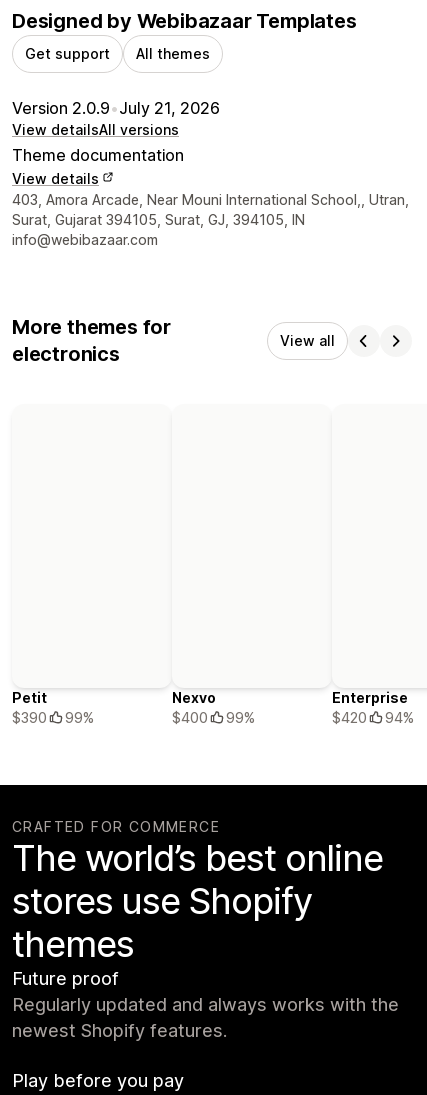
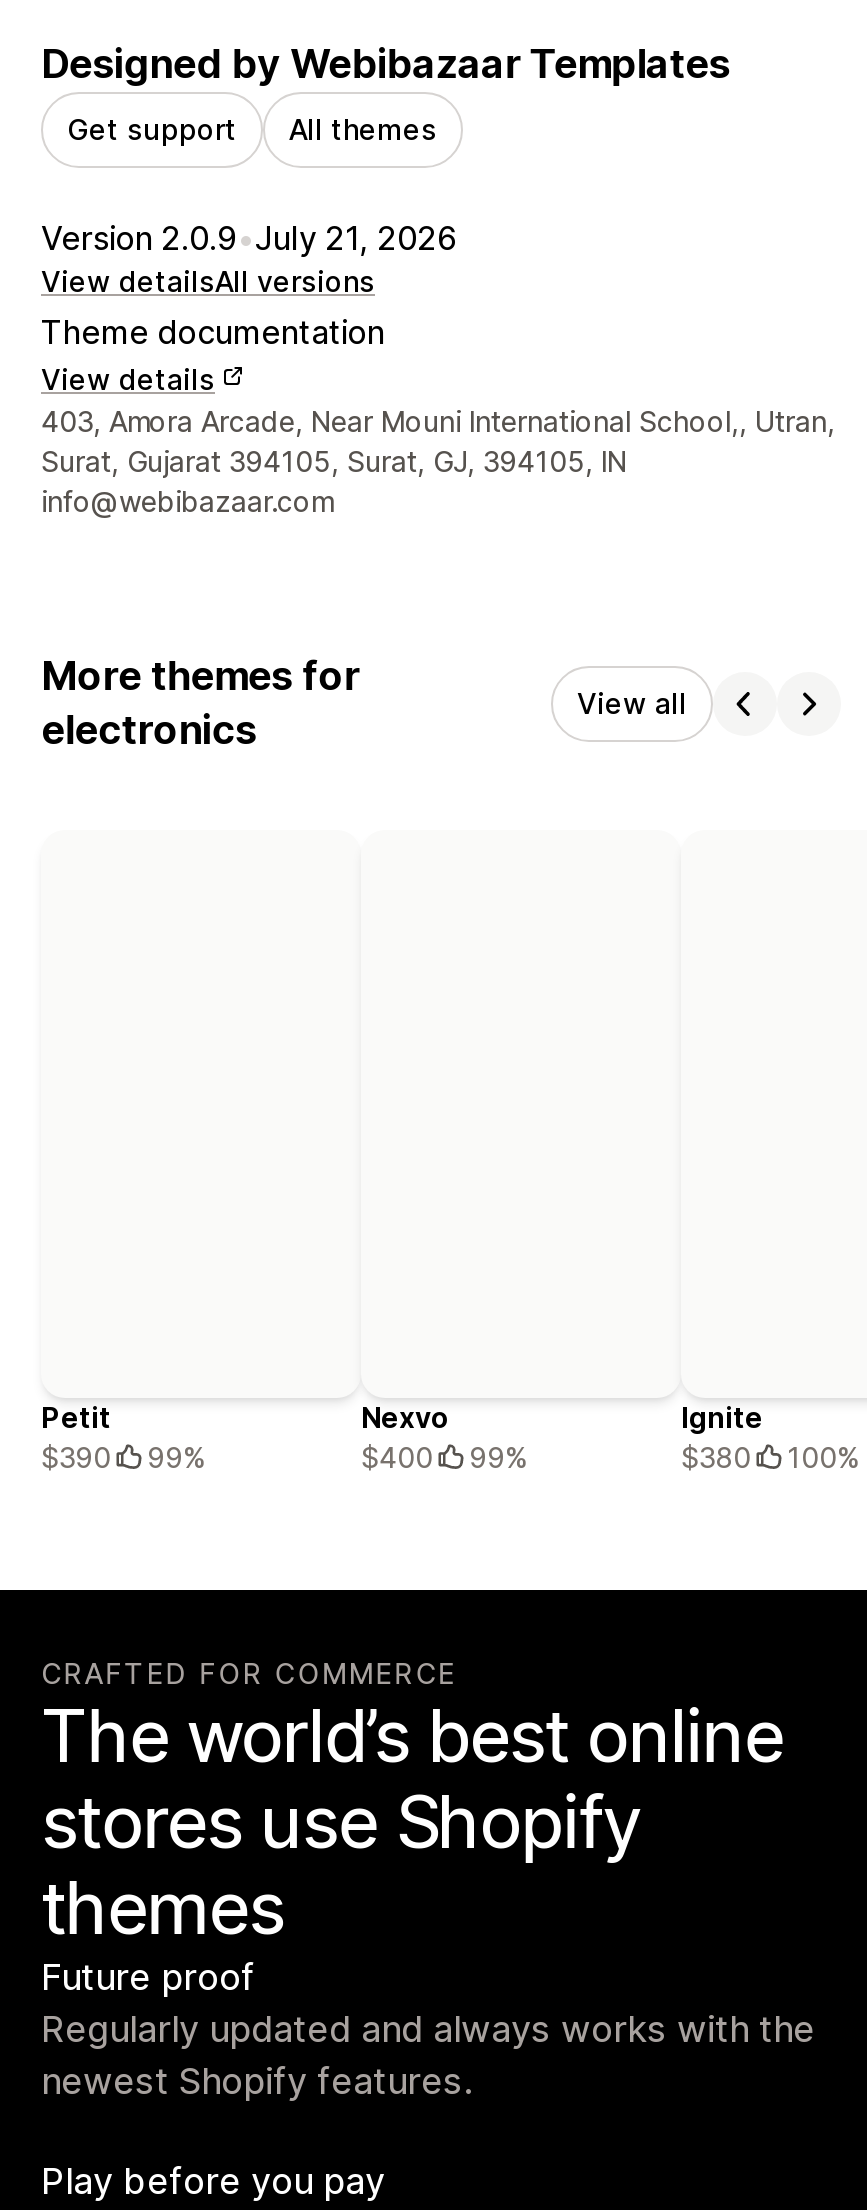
- Enterprise
- $420
- 94%
+ Ignite
+ $380
+ 100%
